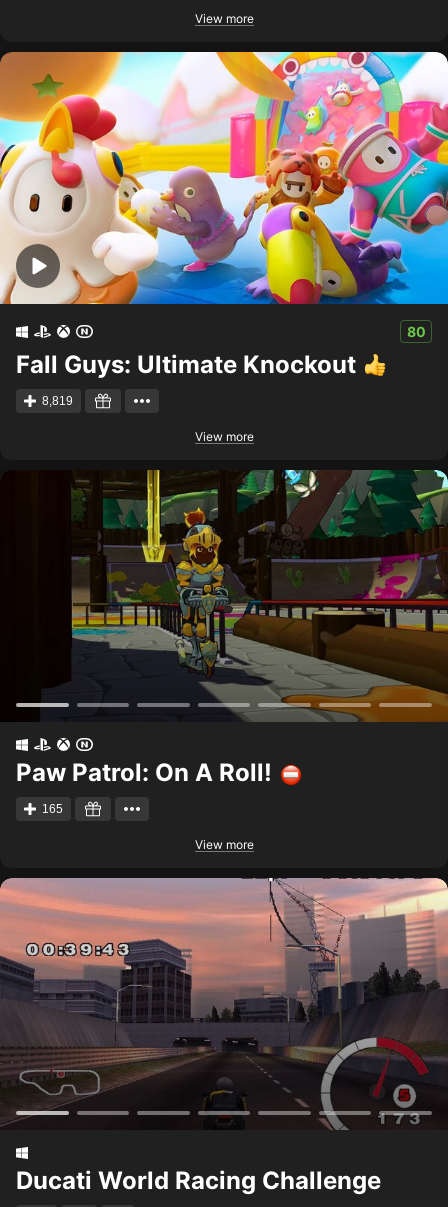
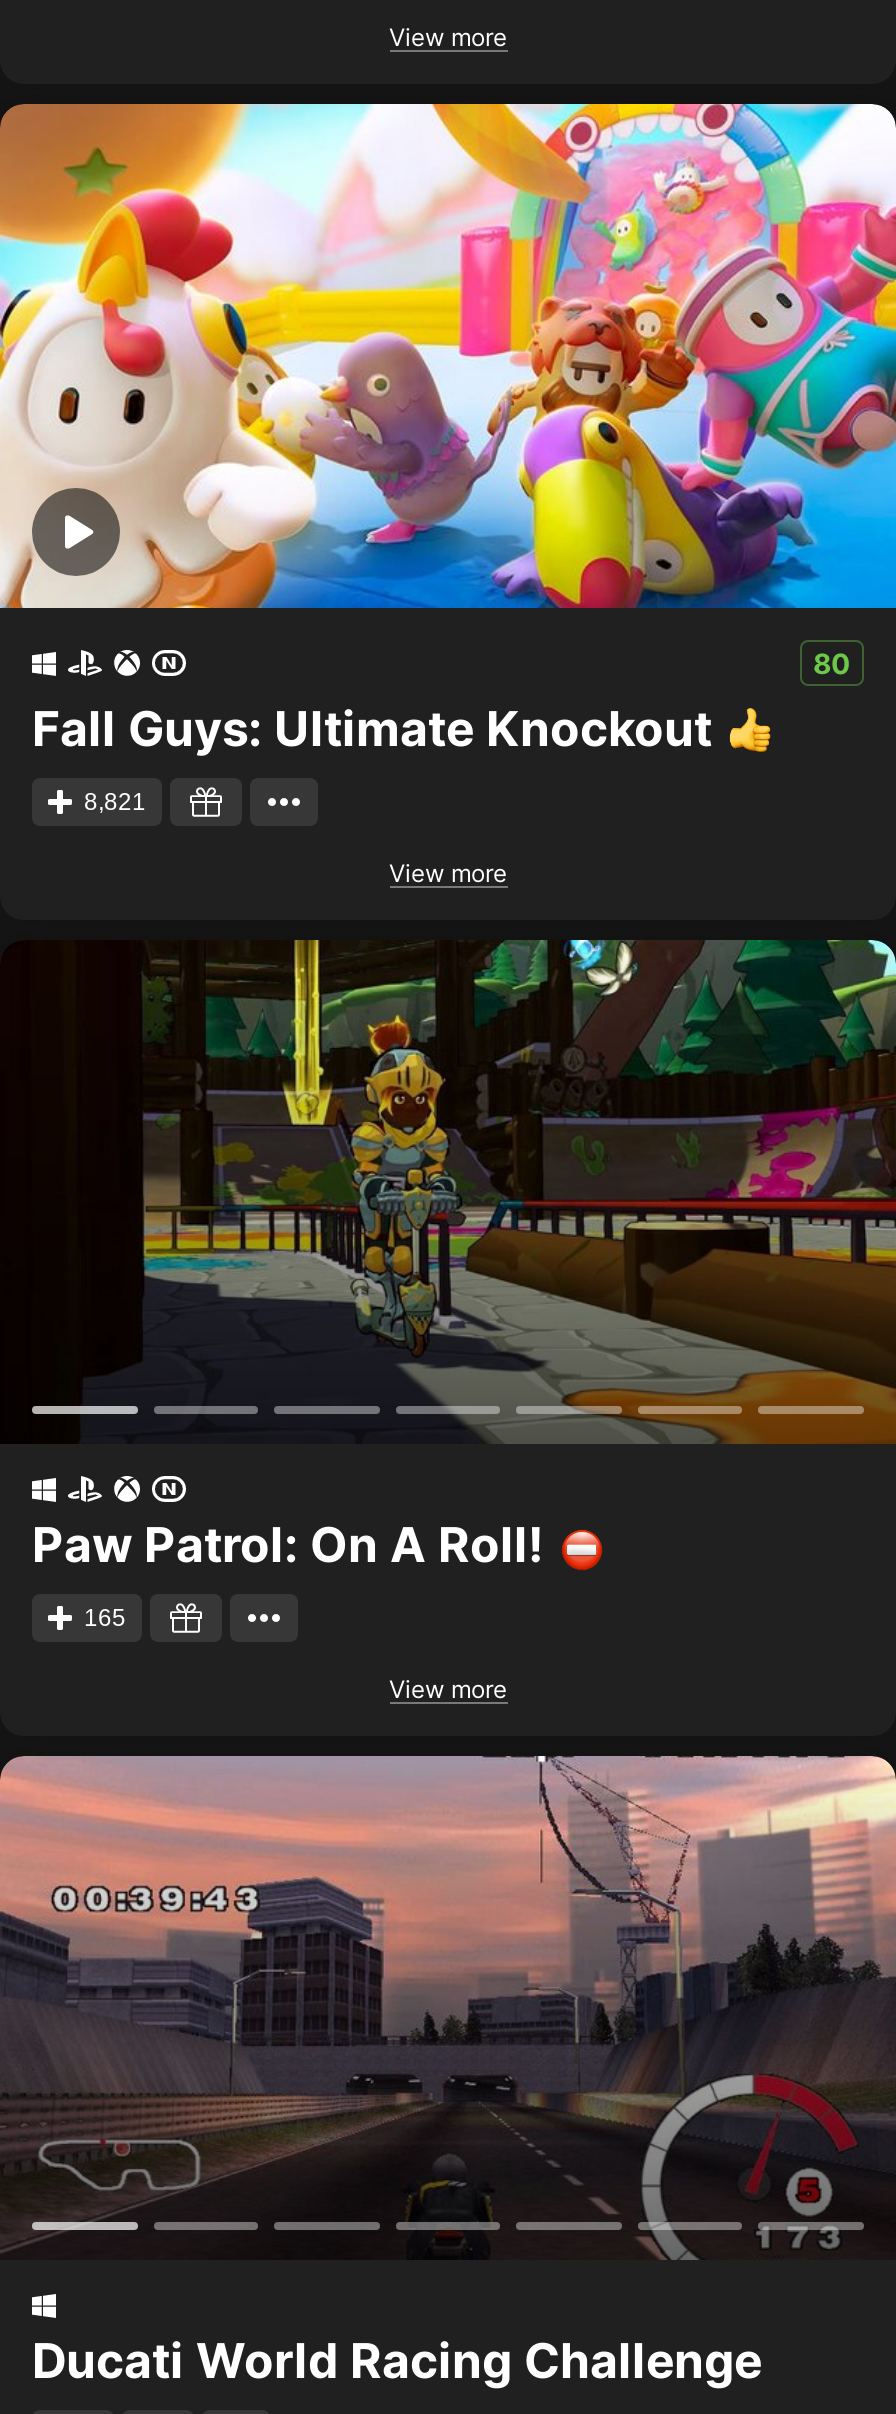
- 8,819
+ 8,821
